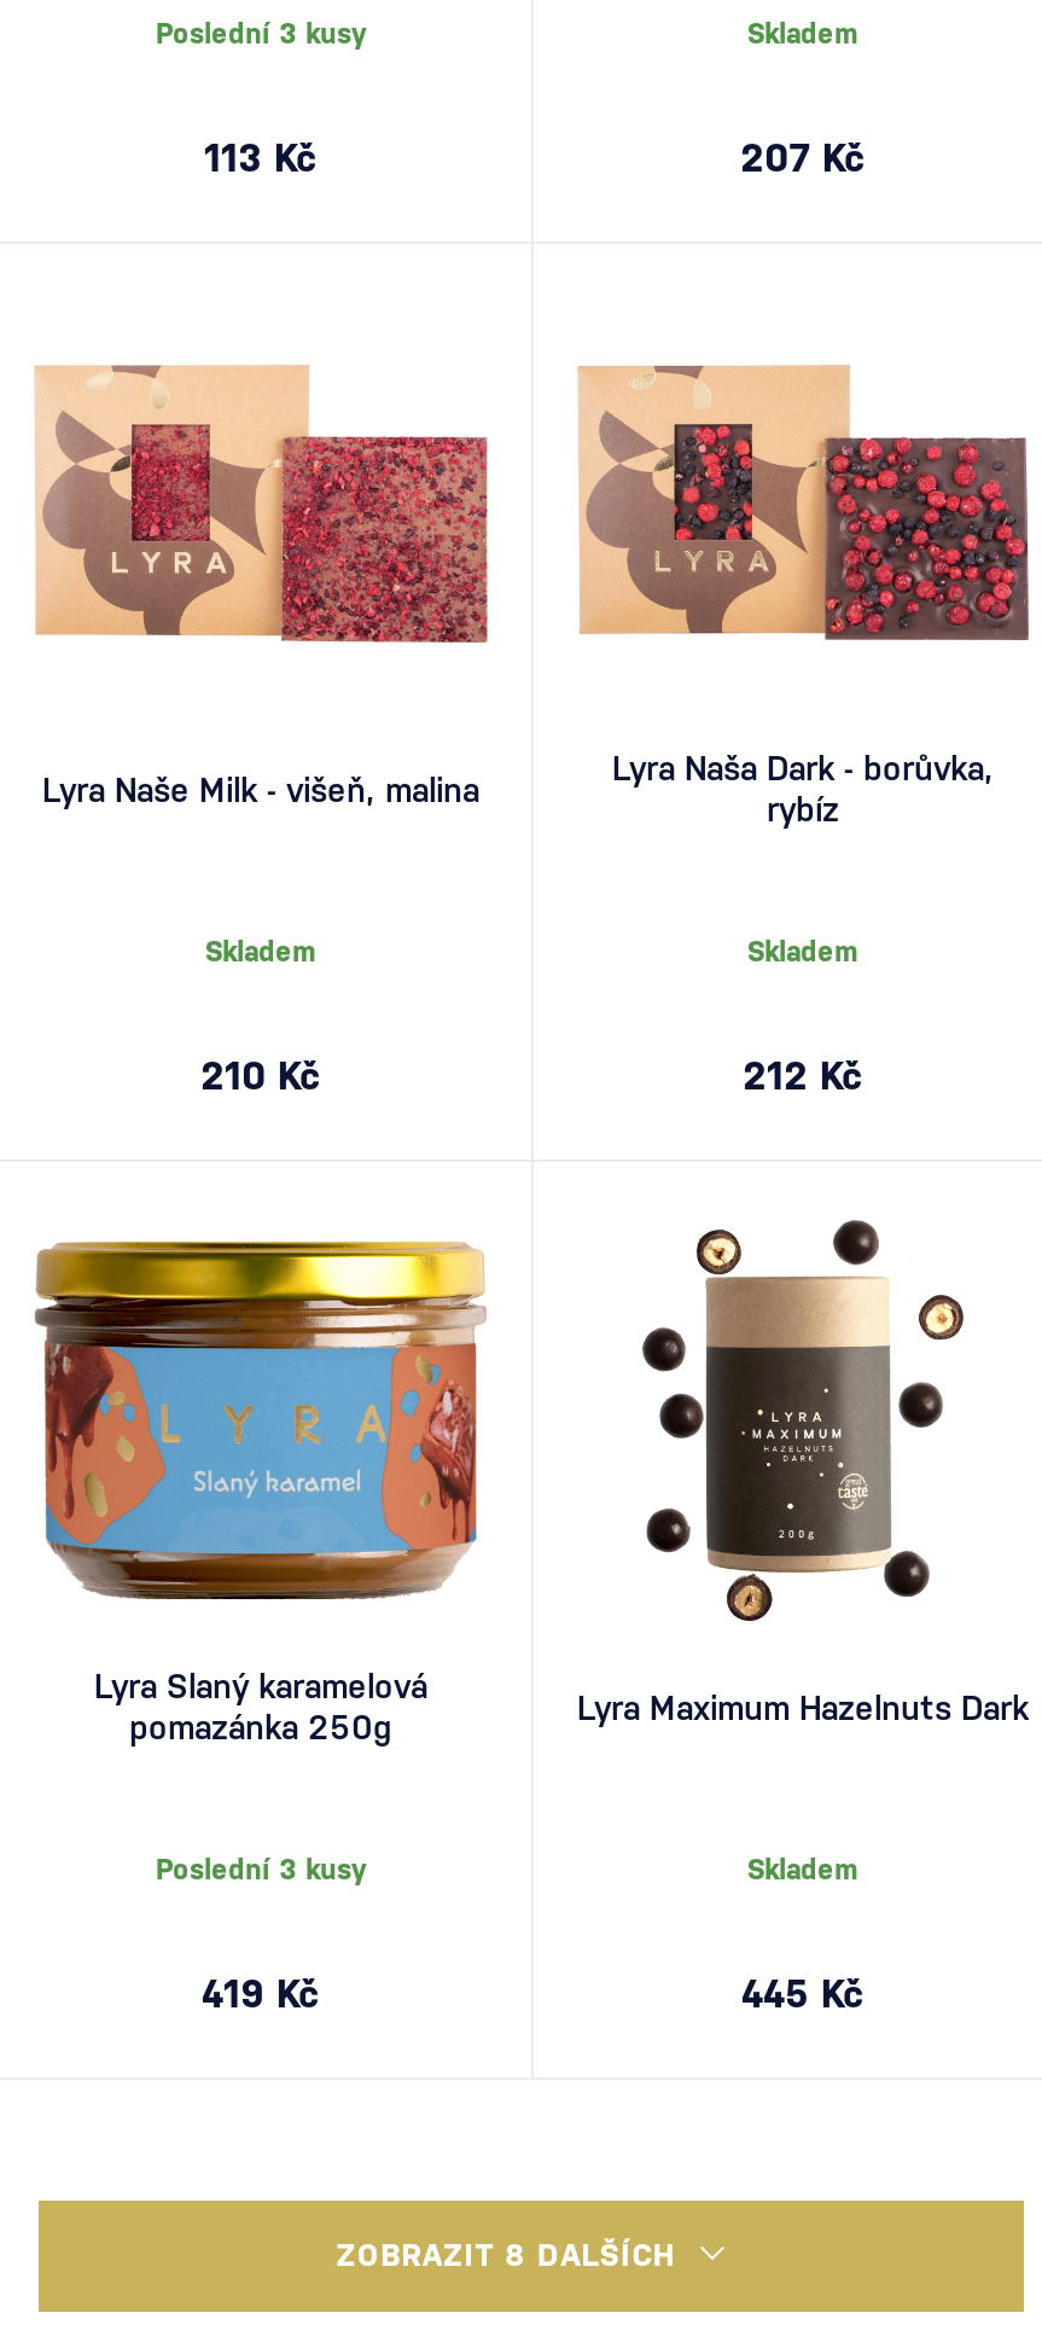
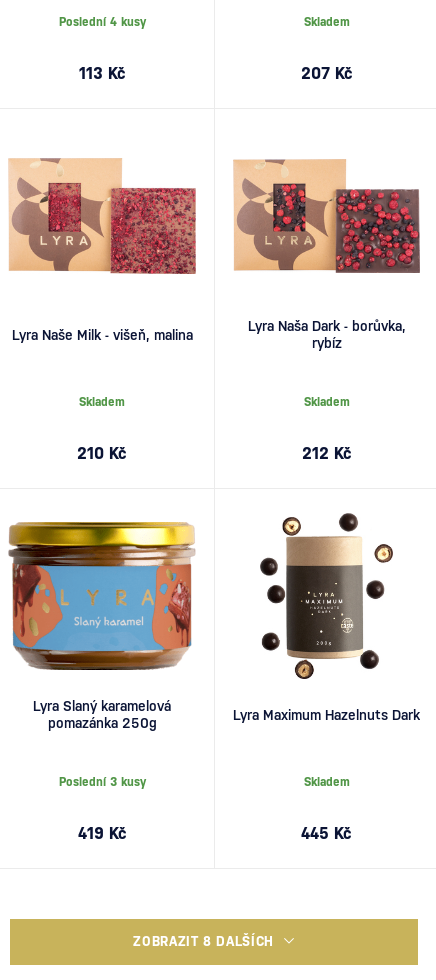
- Poslední 3 kusy
+ Poslední 4 kusy
